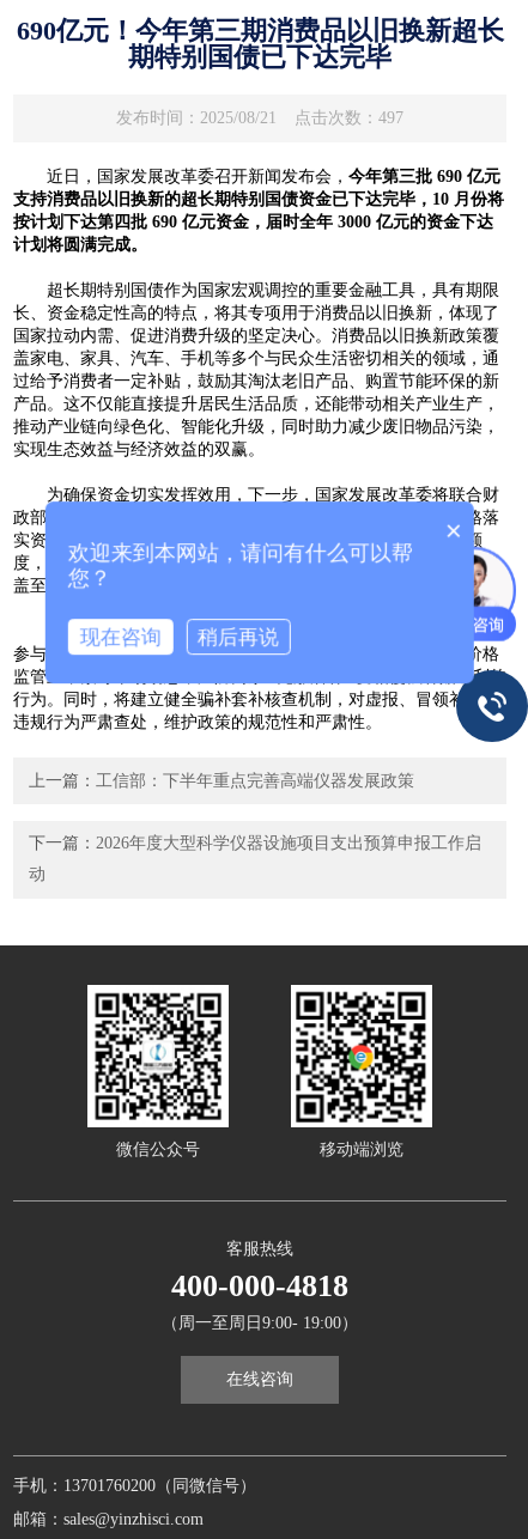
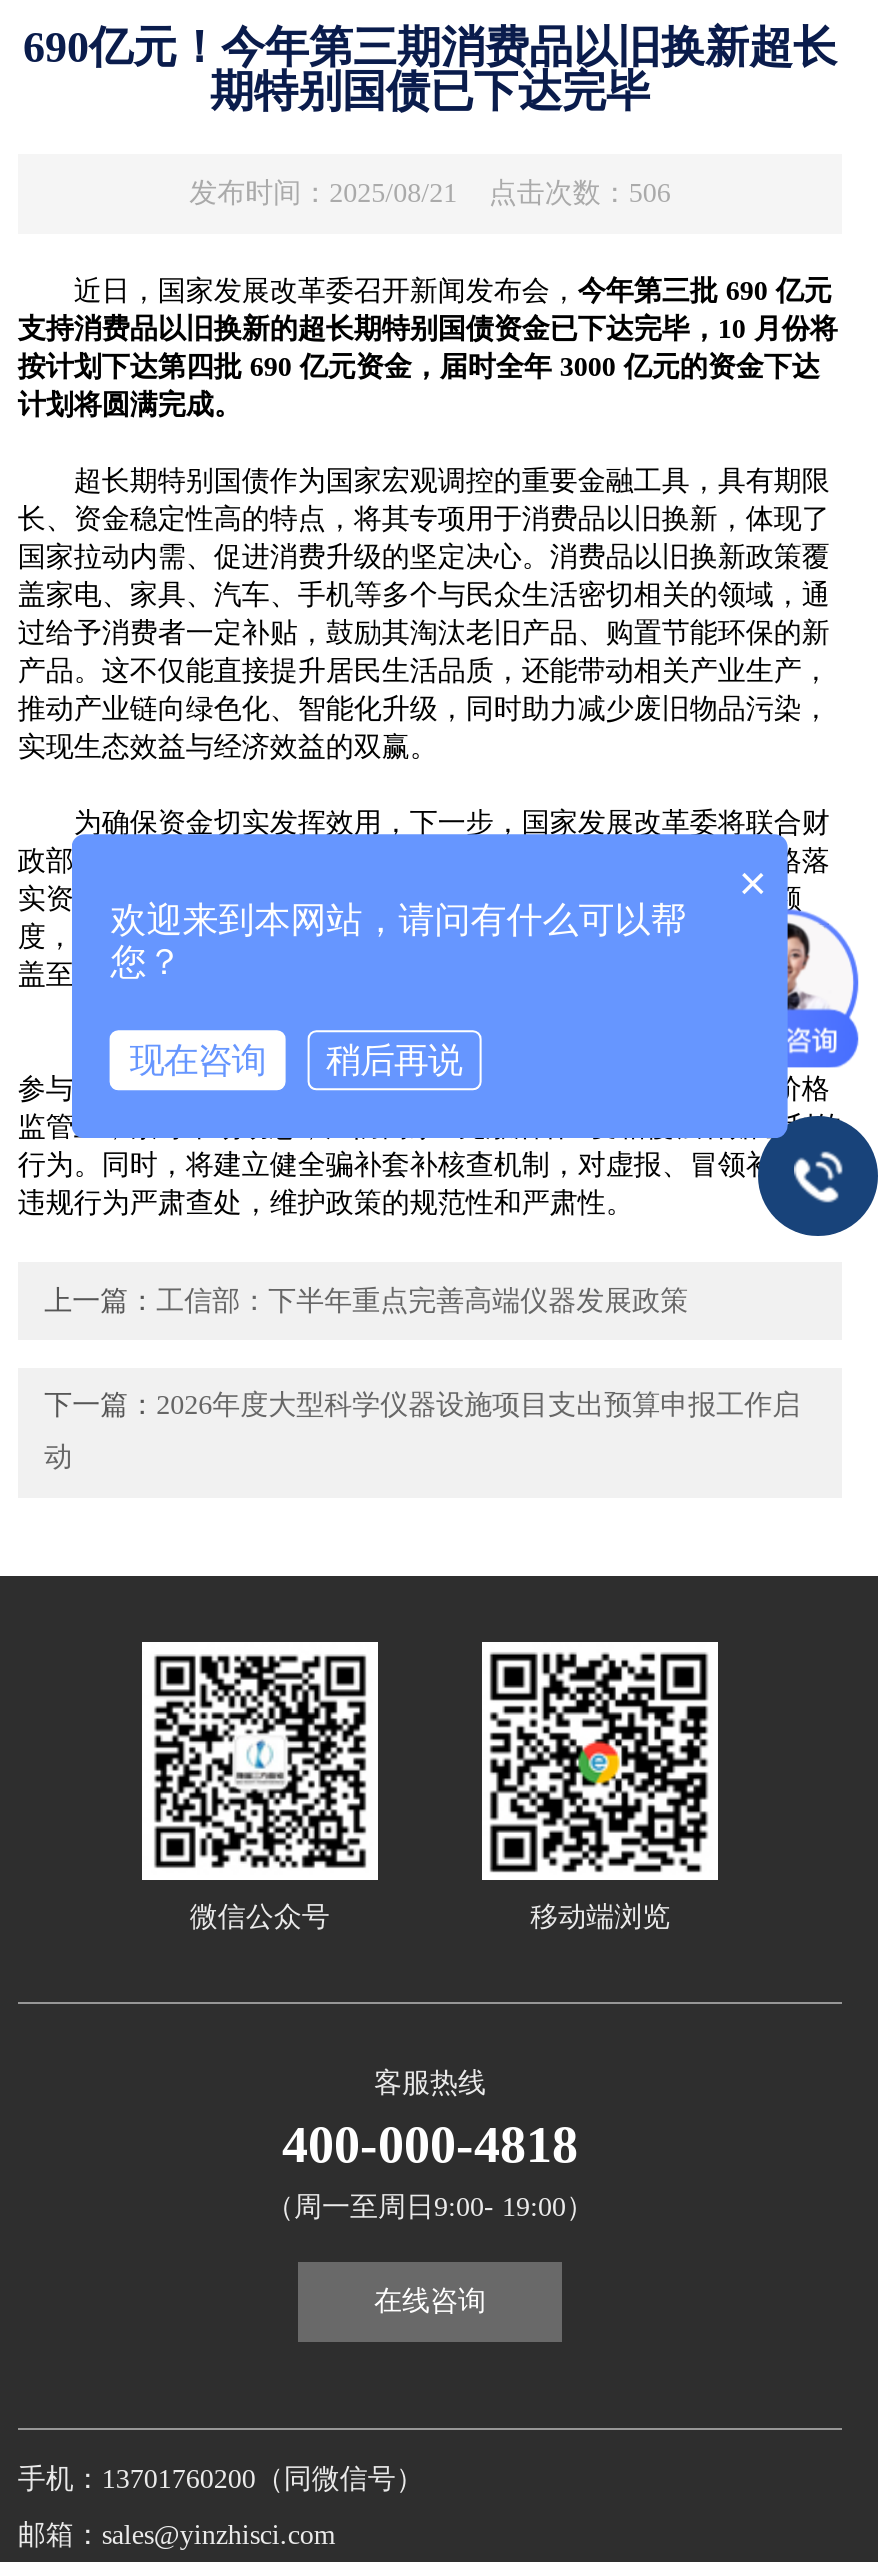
- 发布时间：2025/08/21 点击次数：497
+ 发布时间：2025/08/21 点击次数：506
